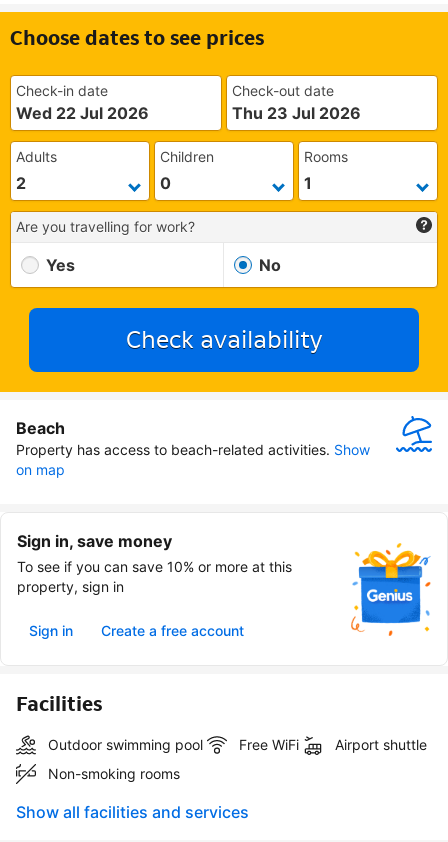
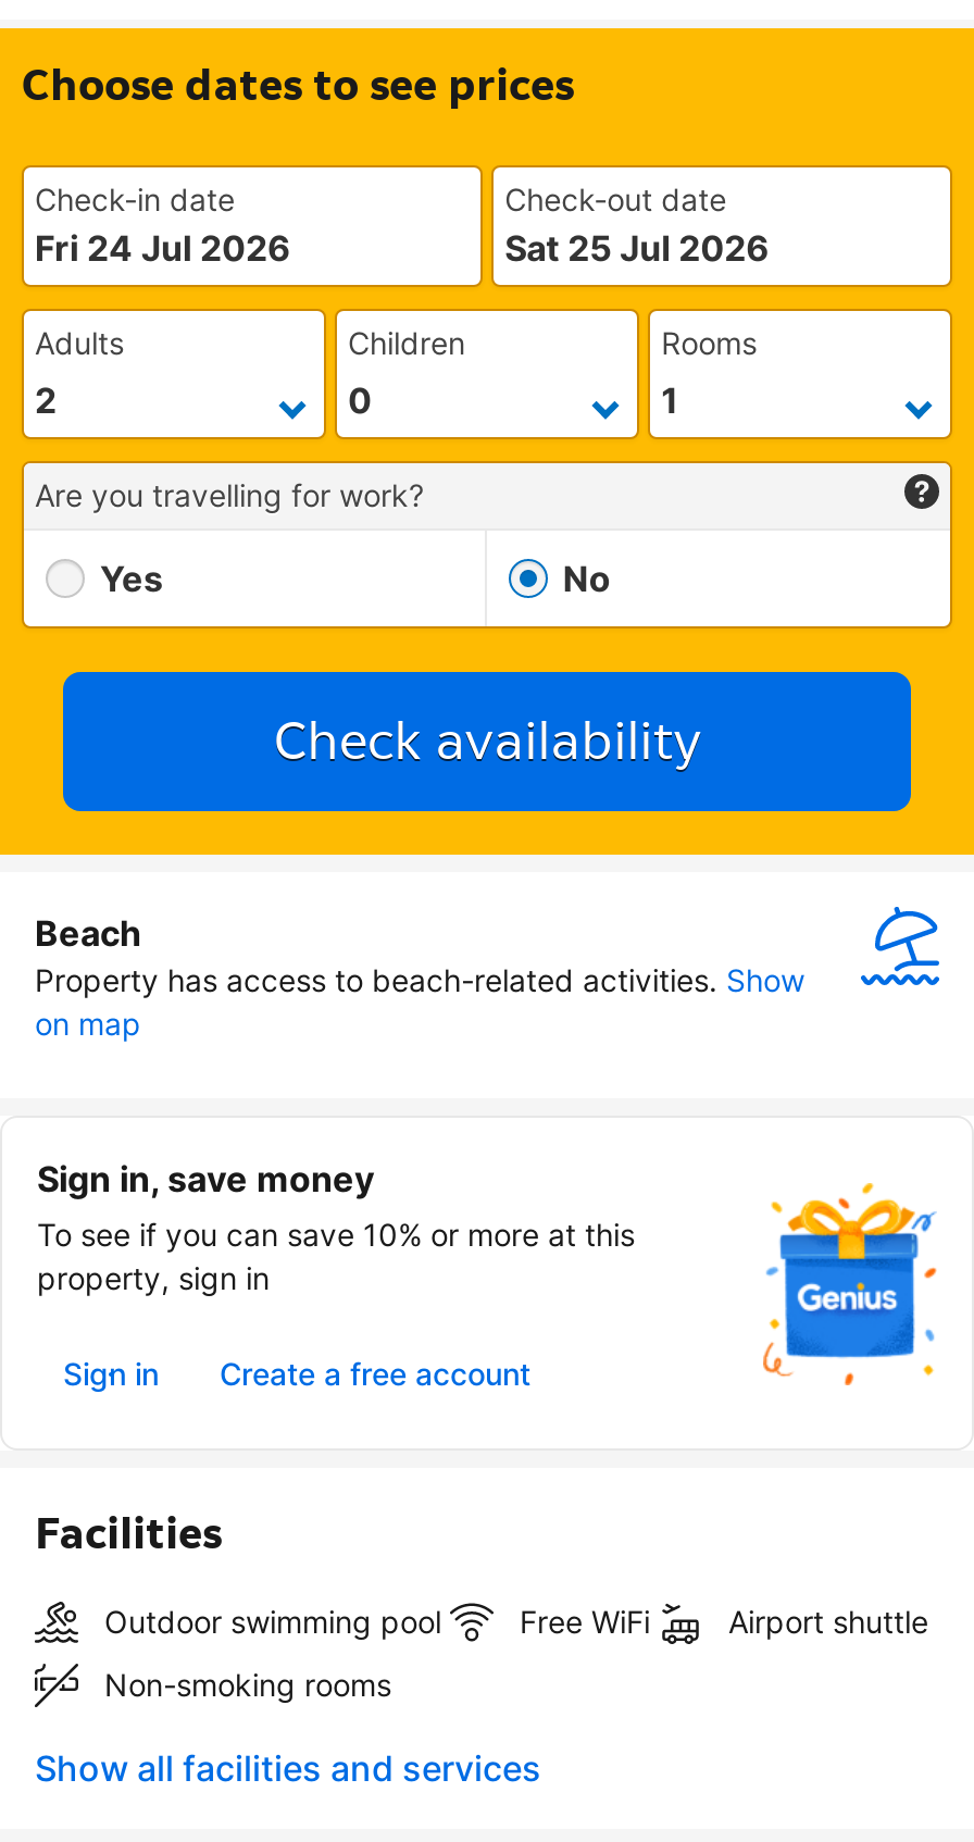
- Wed 22 Jul 2026
+ Fri 24 Jul 2026

- Thu 23 Jul 2026
+ Sat 25 Jul 2026
